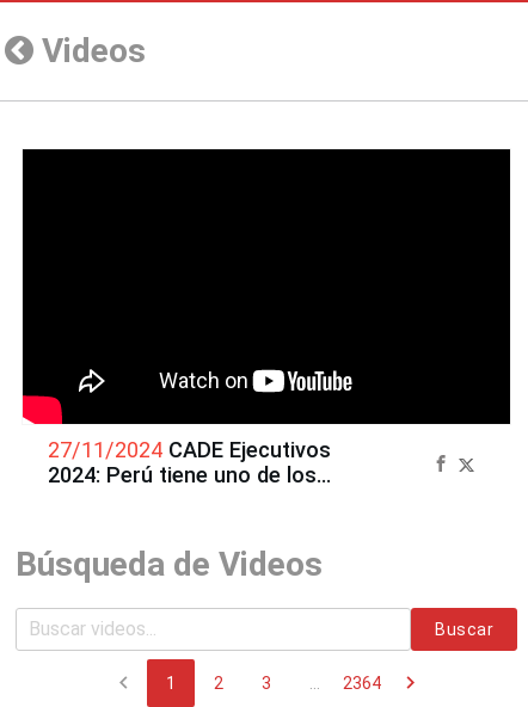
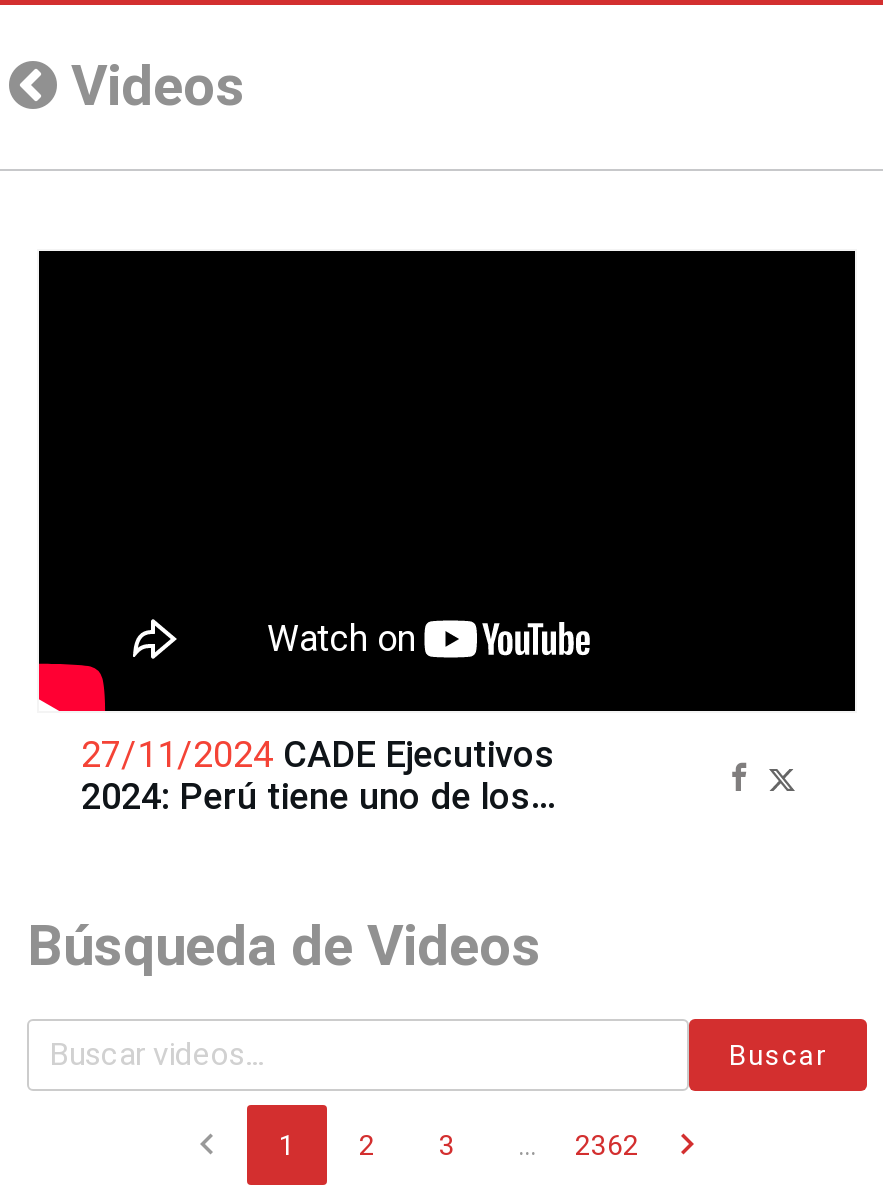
- 2364
+ 2362
